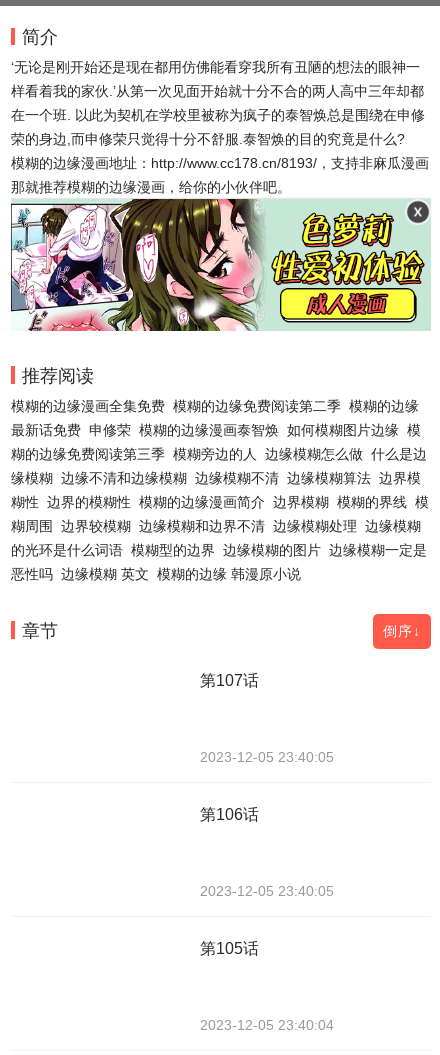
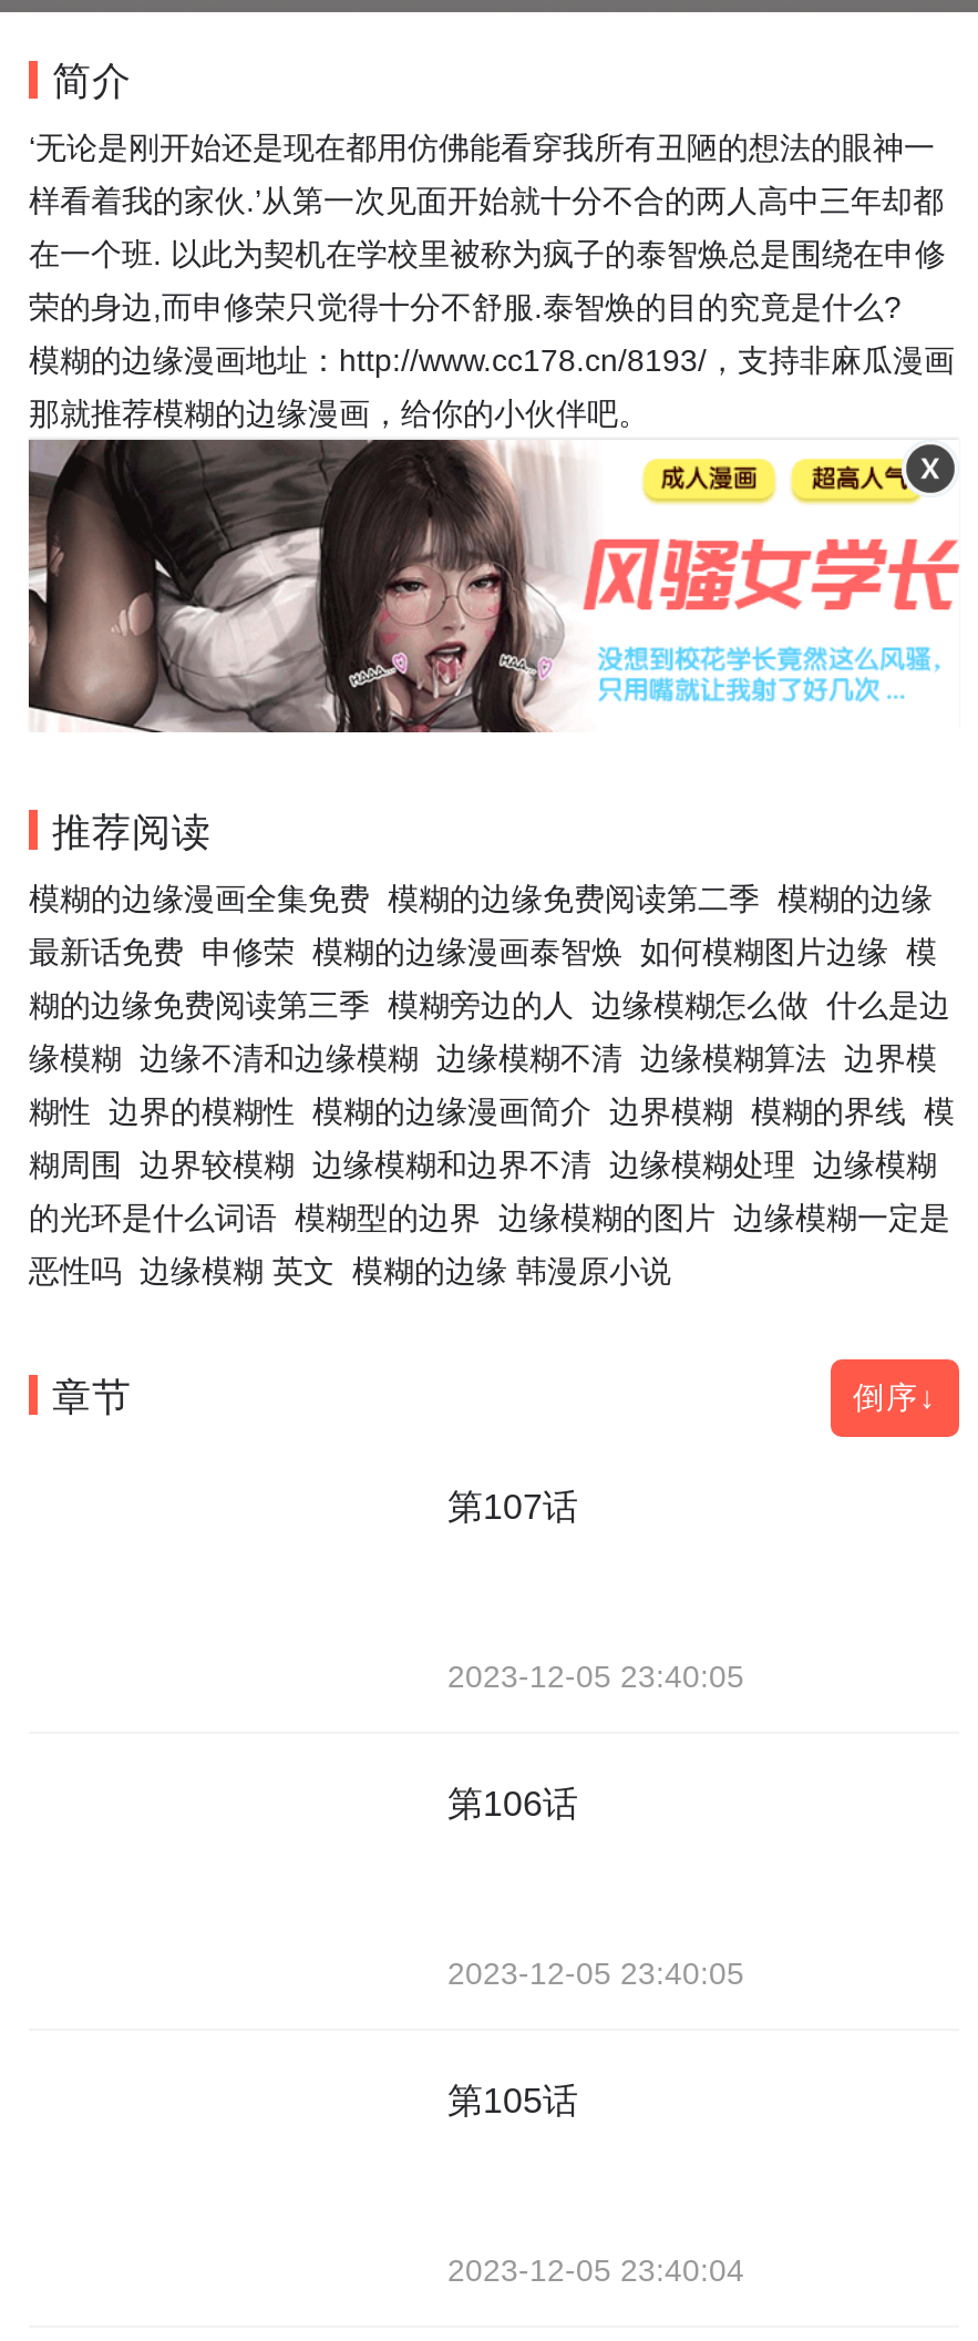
- [image]
+ [image]
